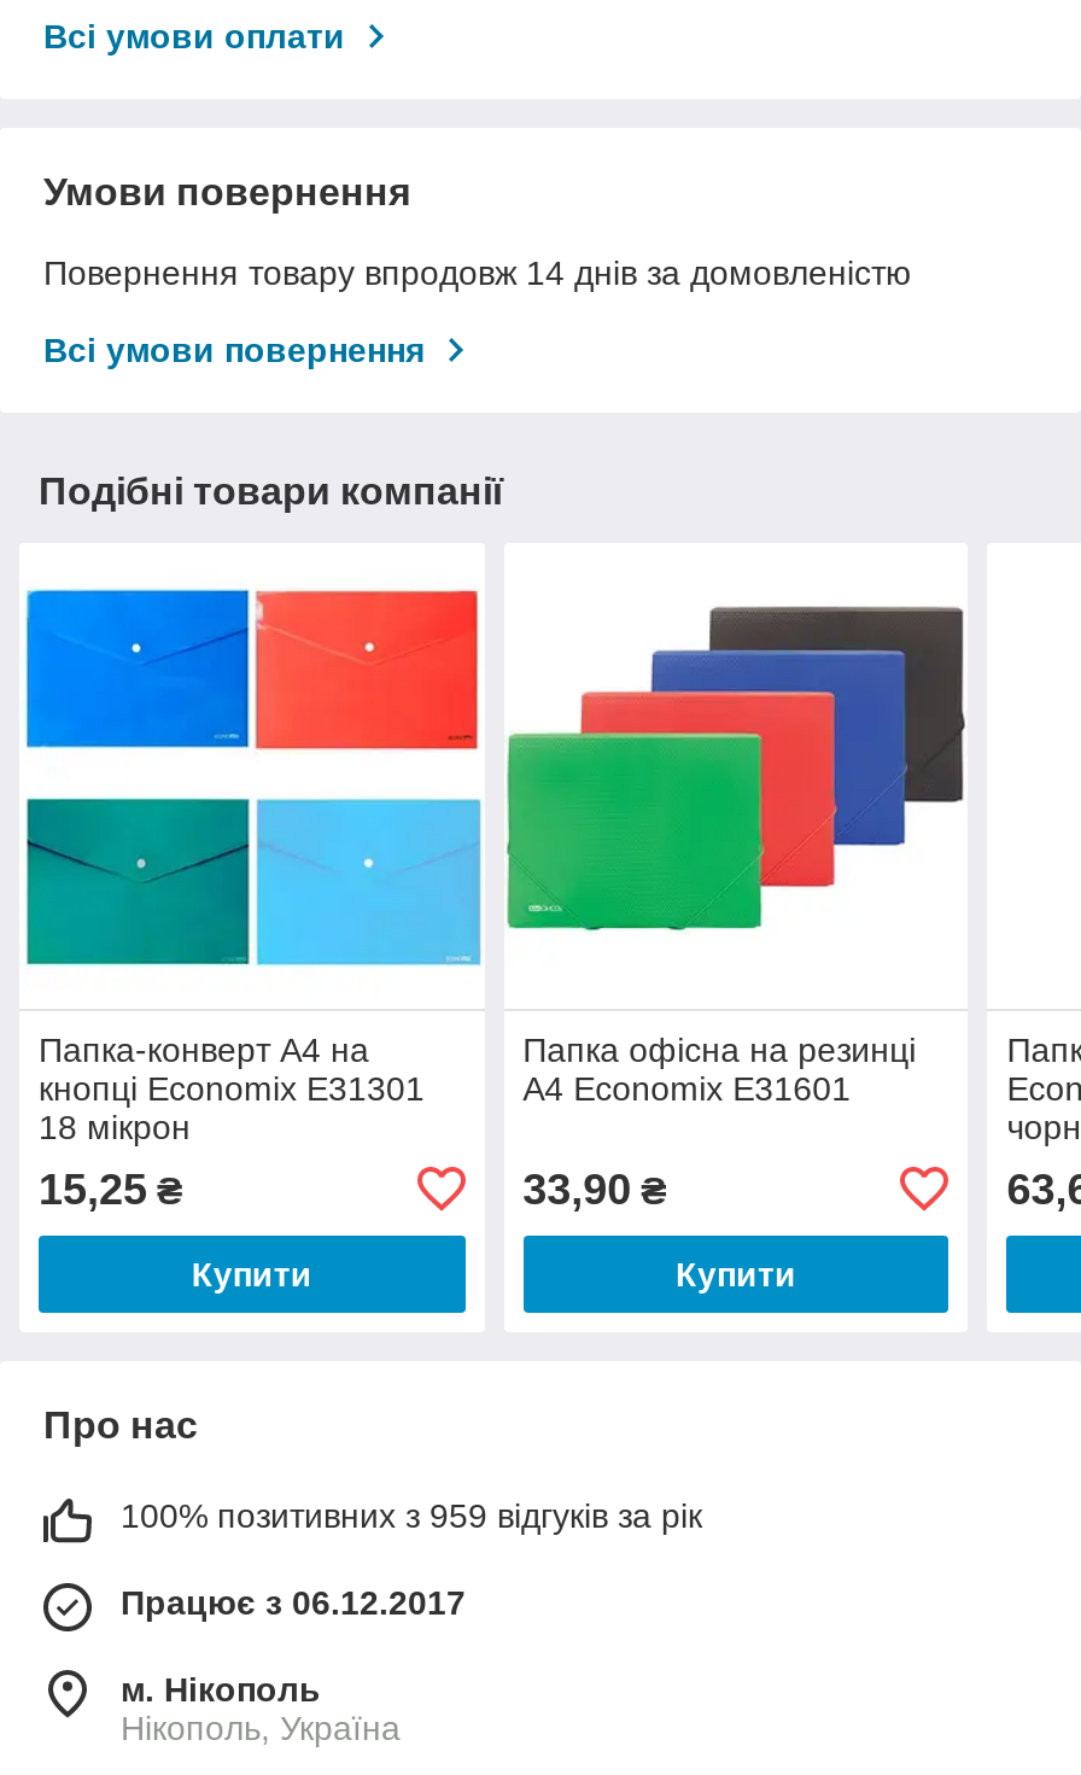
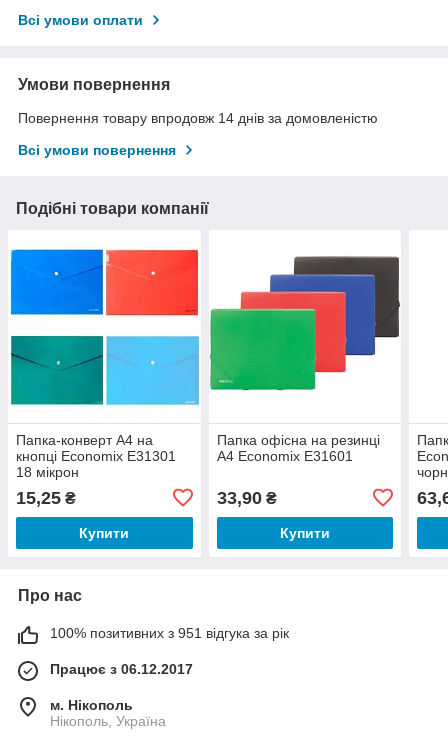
- 100% позитивних з 959 відгуків за рік
+ 100% позитивних з 951 відгука за рік
